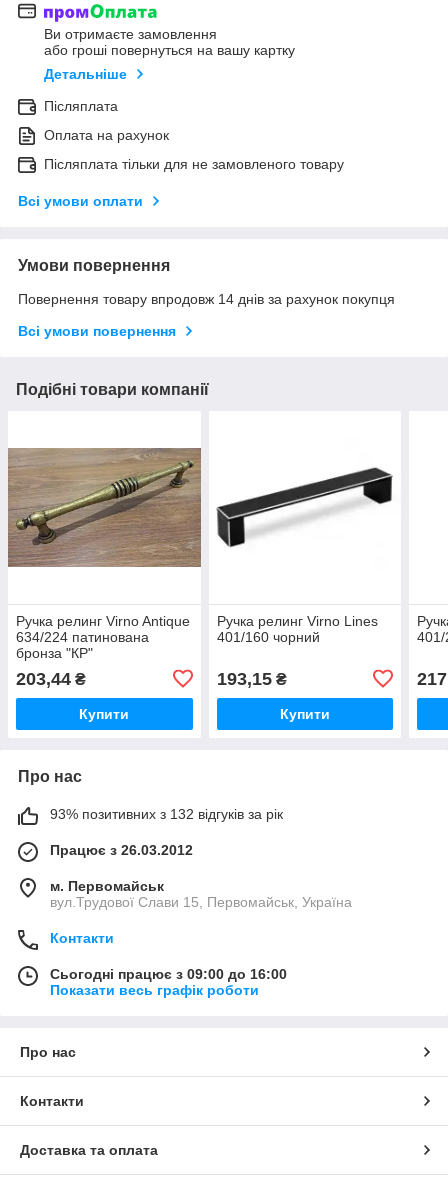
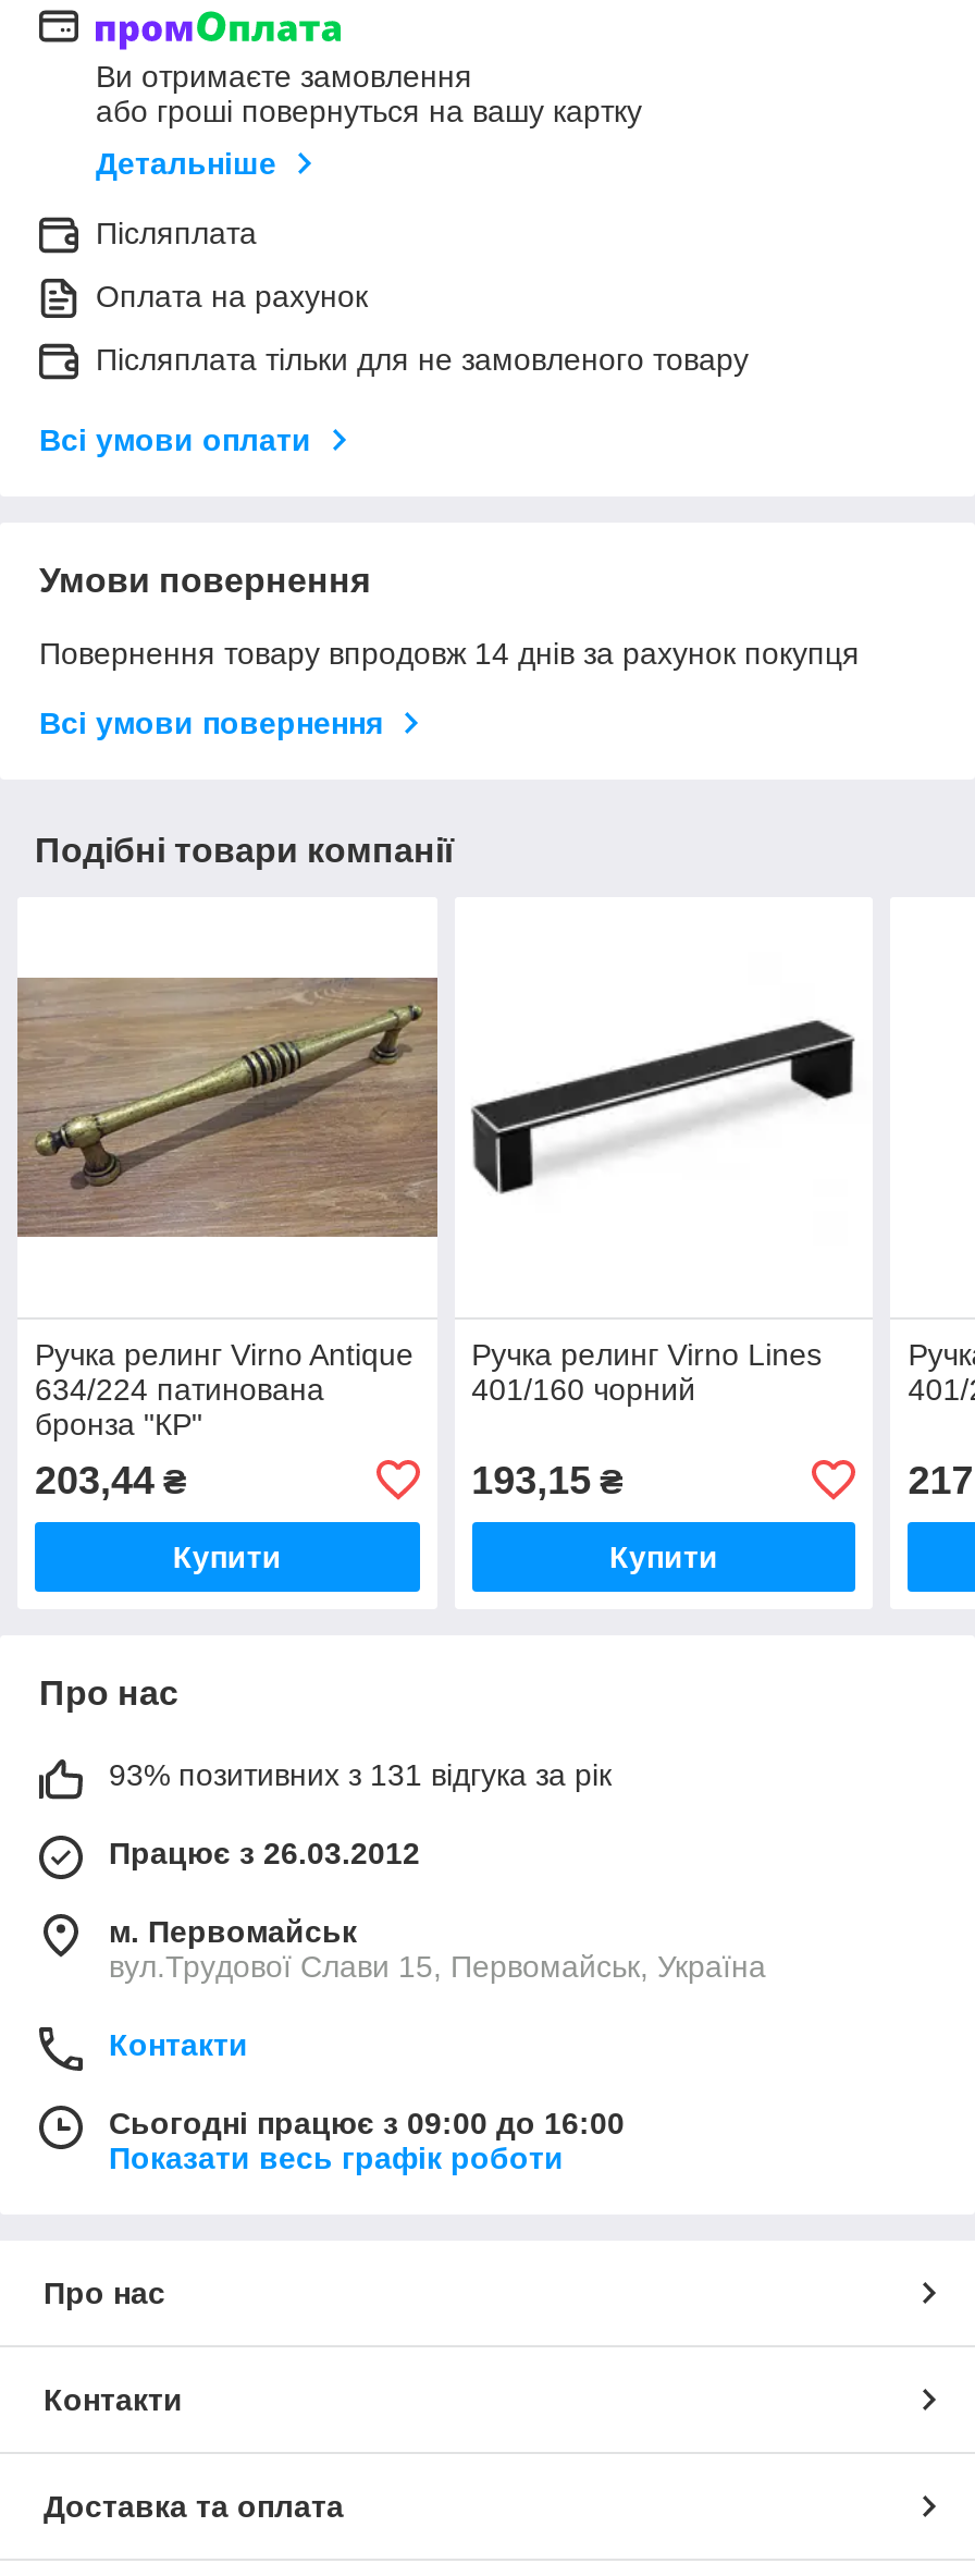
- 93% позитивних з 132 відгуків за рік
+ 93% позитивних з 131 відгука за рік
